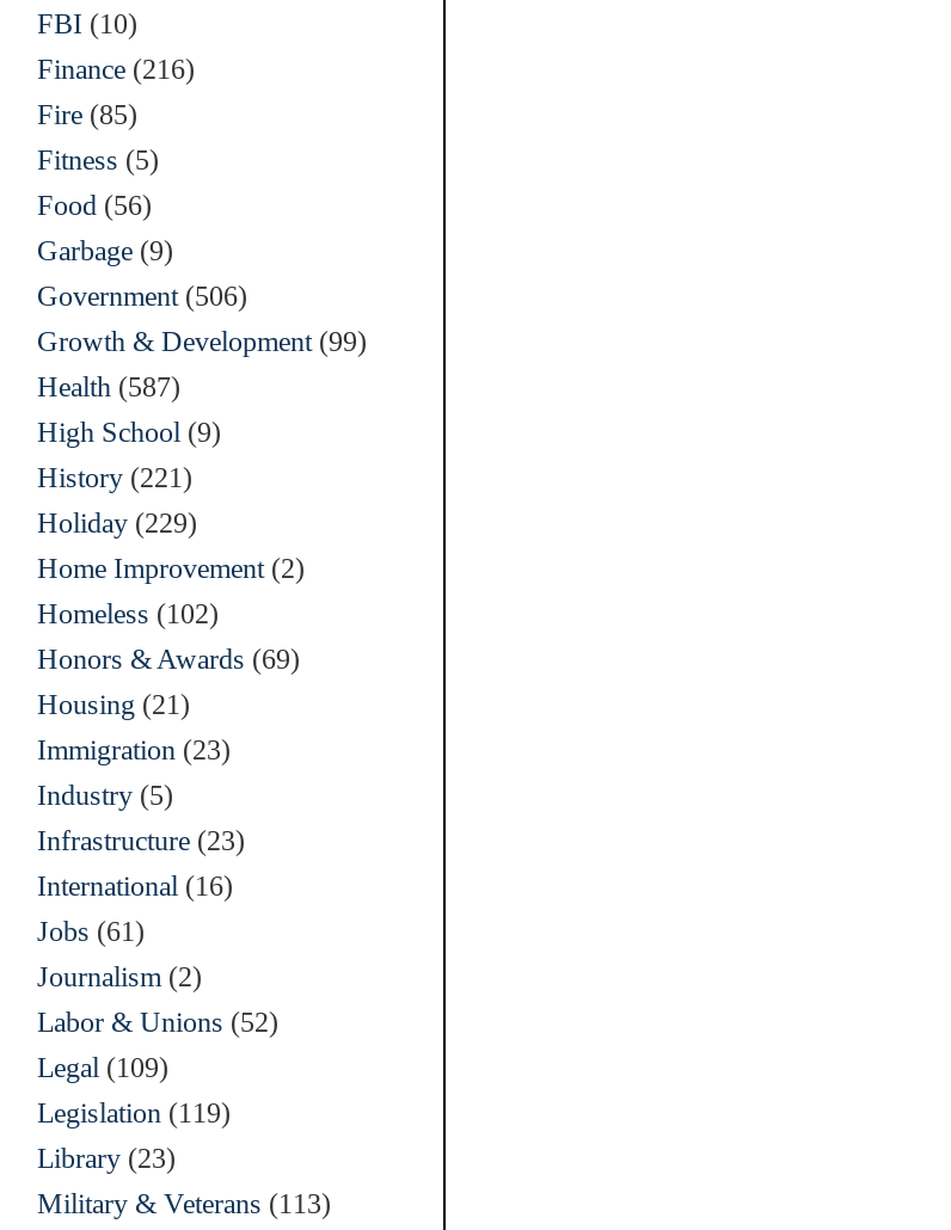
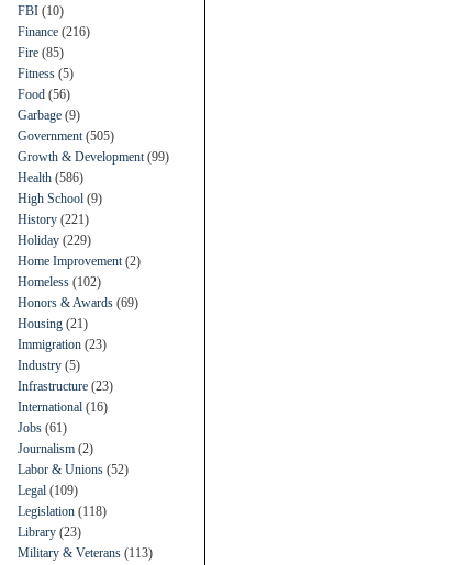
- Government (506)
+ Government (505)

- Health (587)
+ Health (586)

- Legislation (119)
+ Legislation (118)
